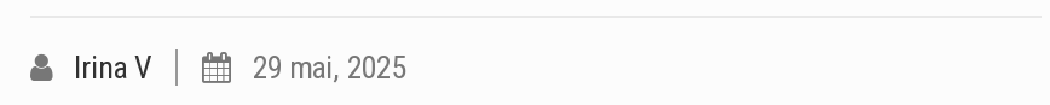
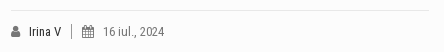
- 29 mai, 2025
+ 16 iul., 2024
